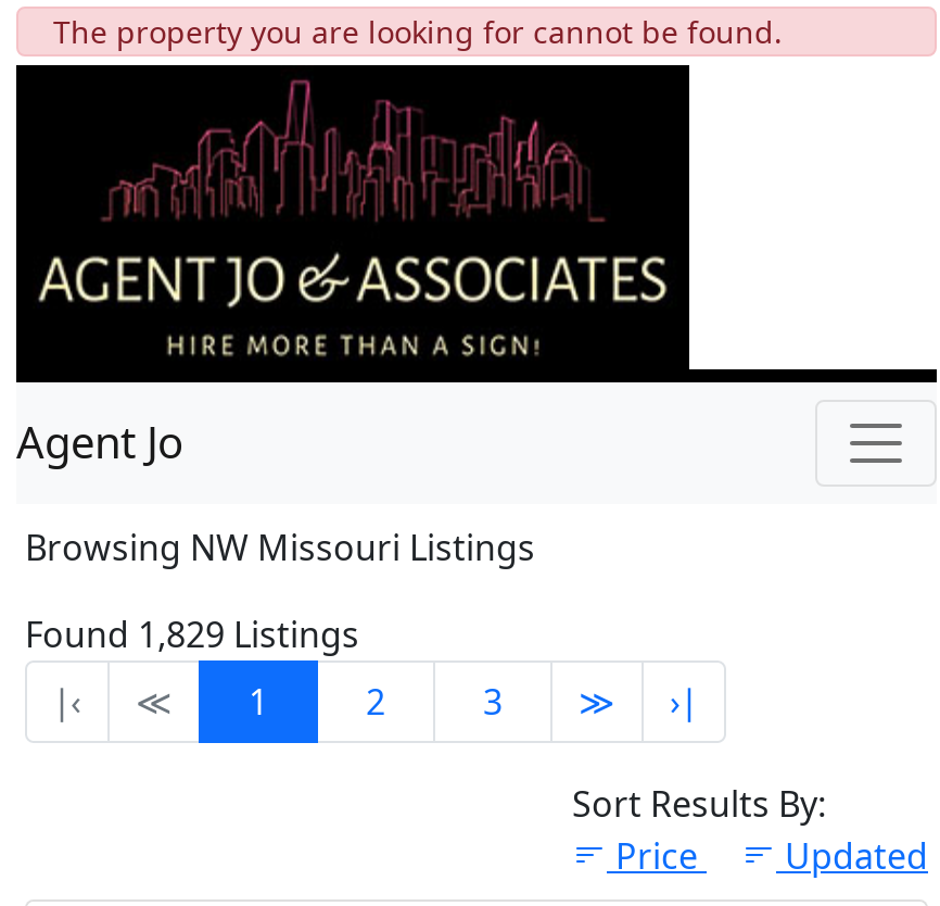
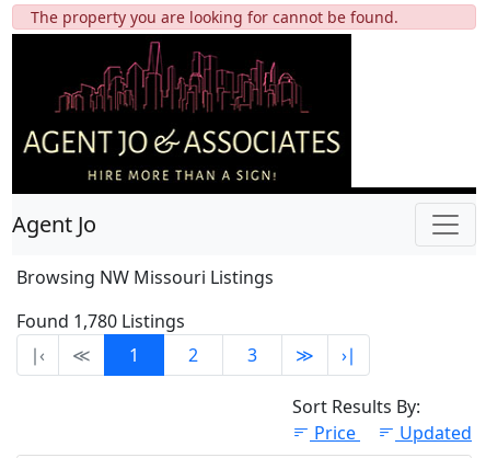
- Found 1,829 Listings
+ Found 1,780 Listings
